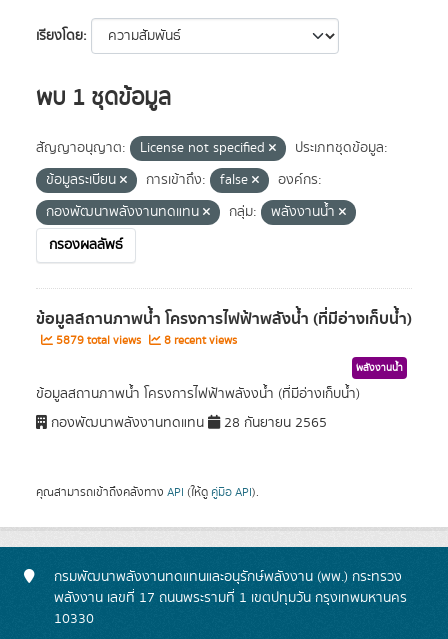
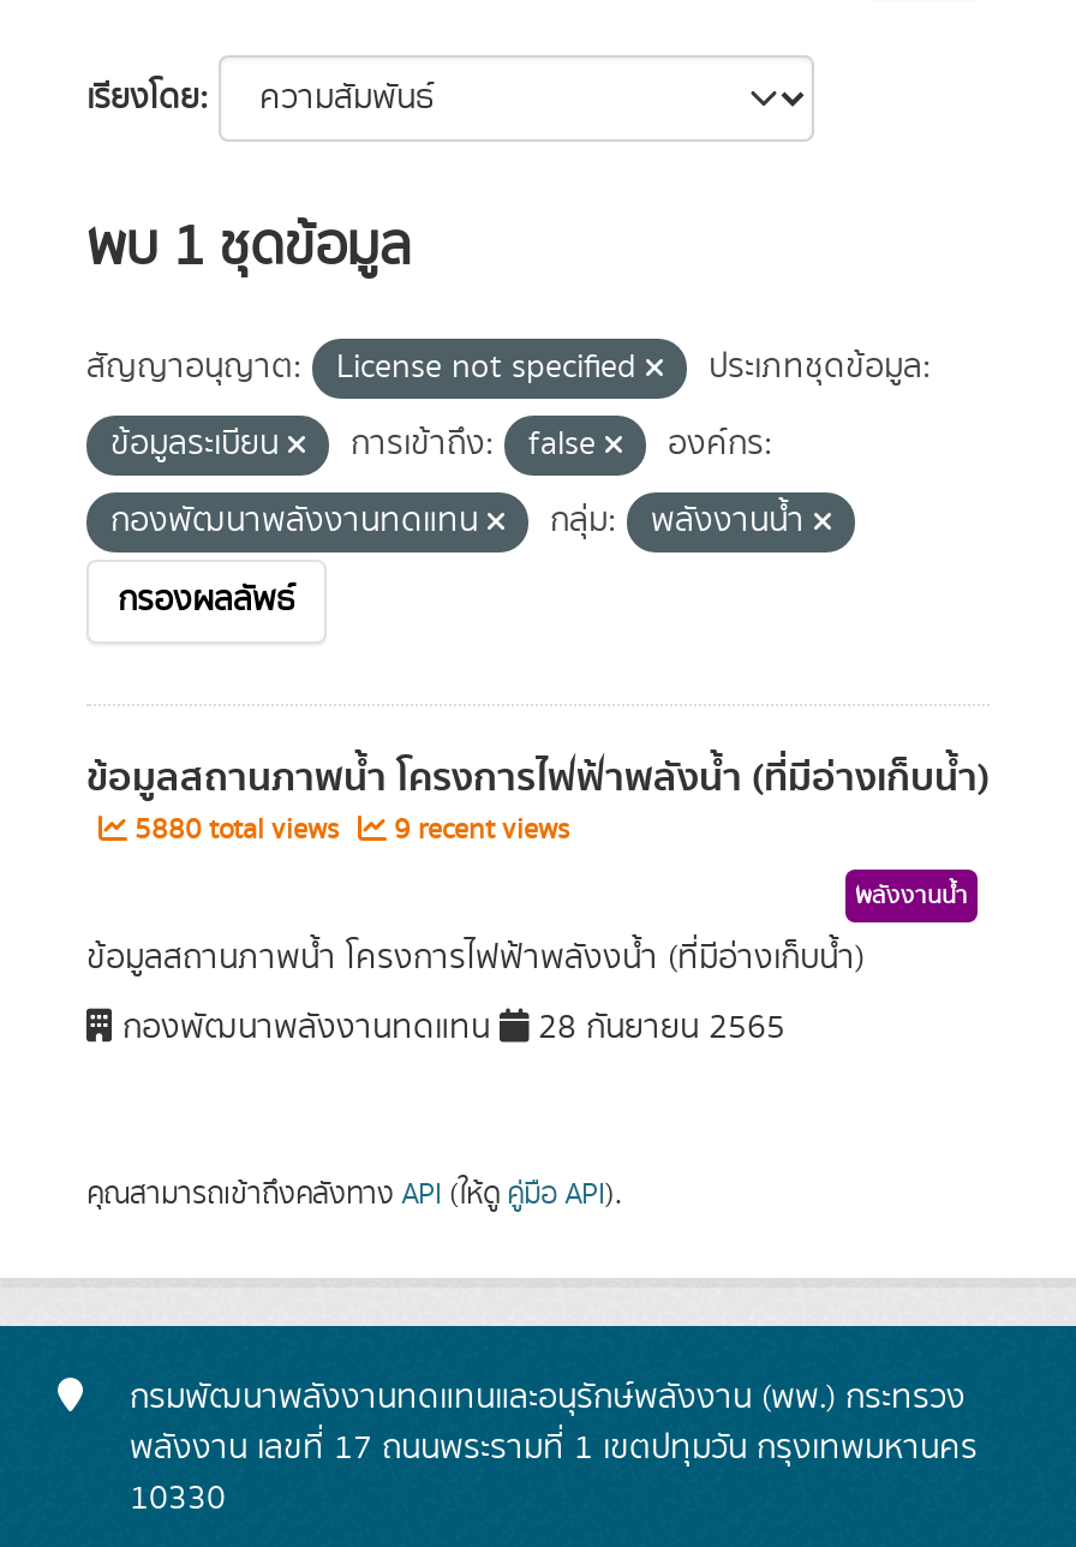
- 5879 total views
+ 5880 total views

- 8 recent views
+ 9 recent views
